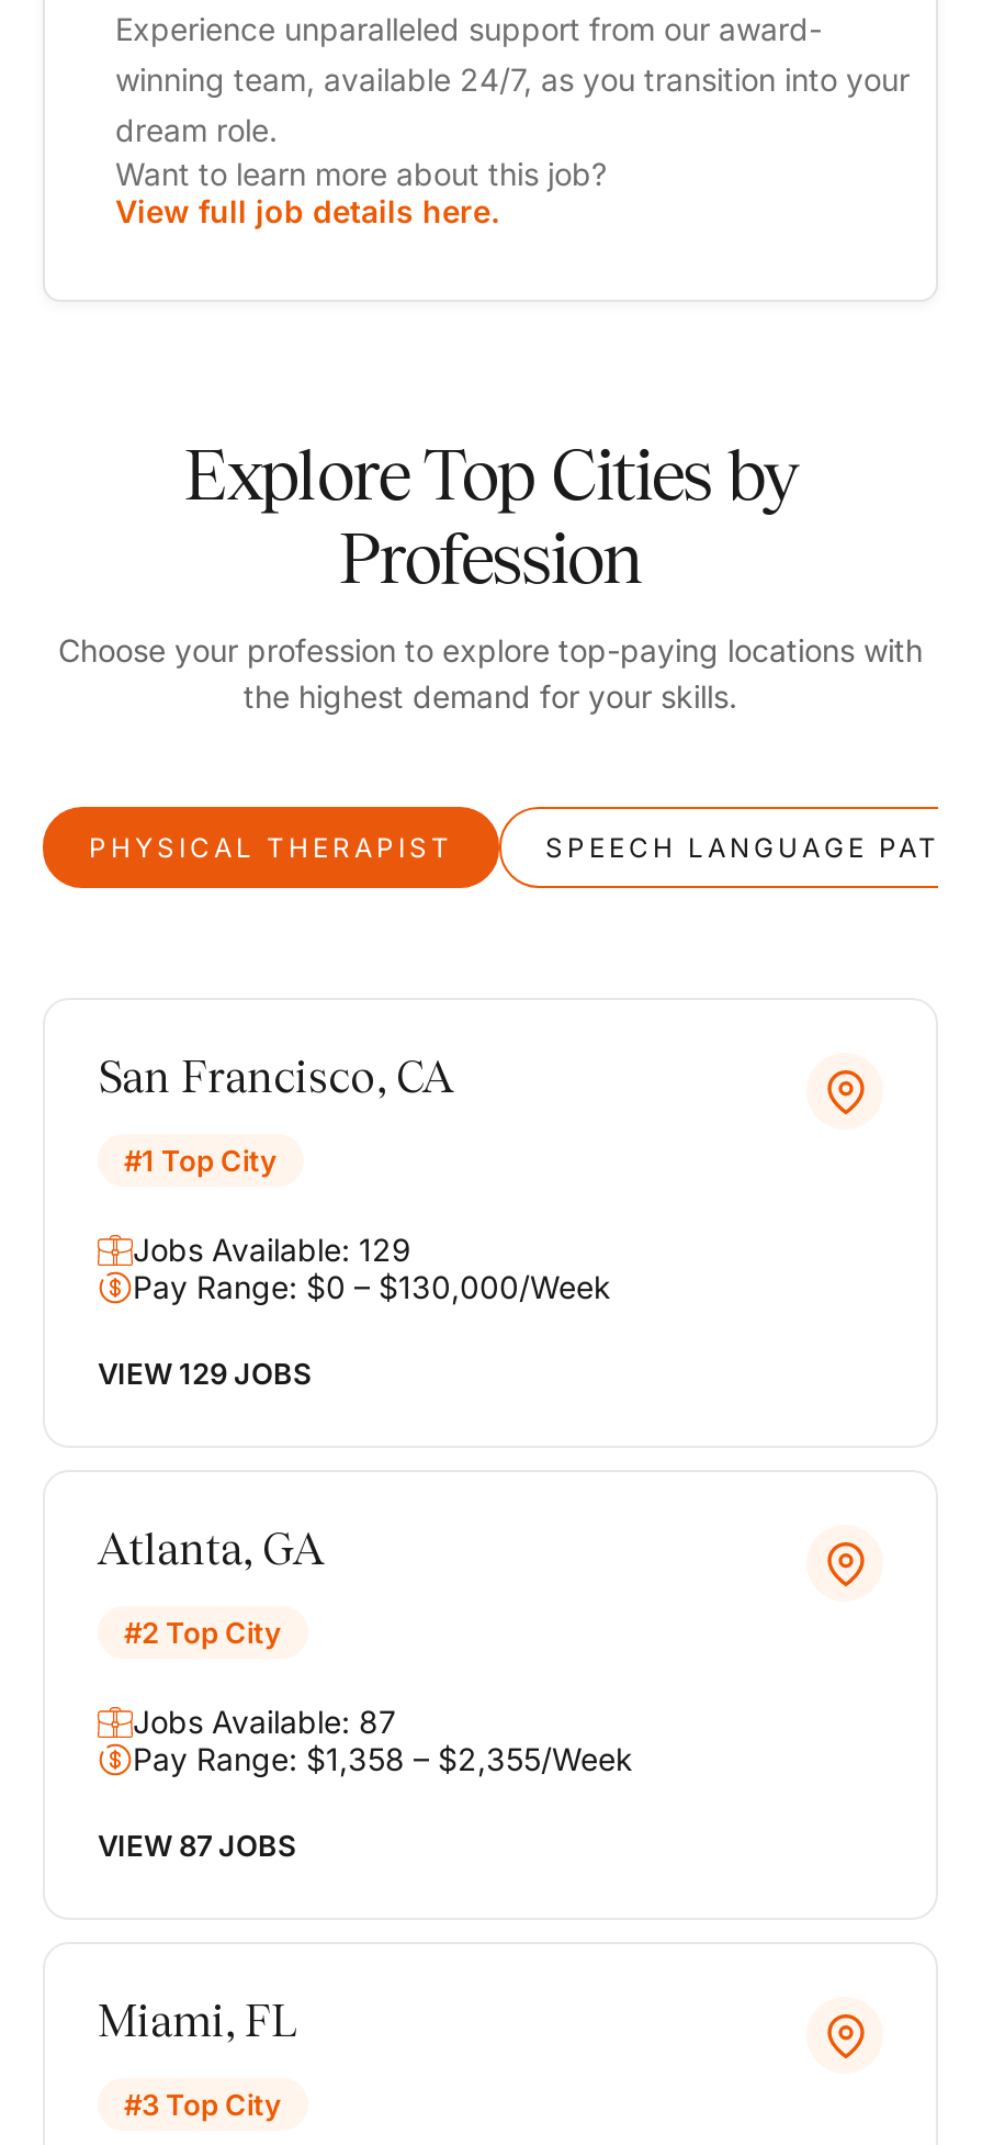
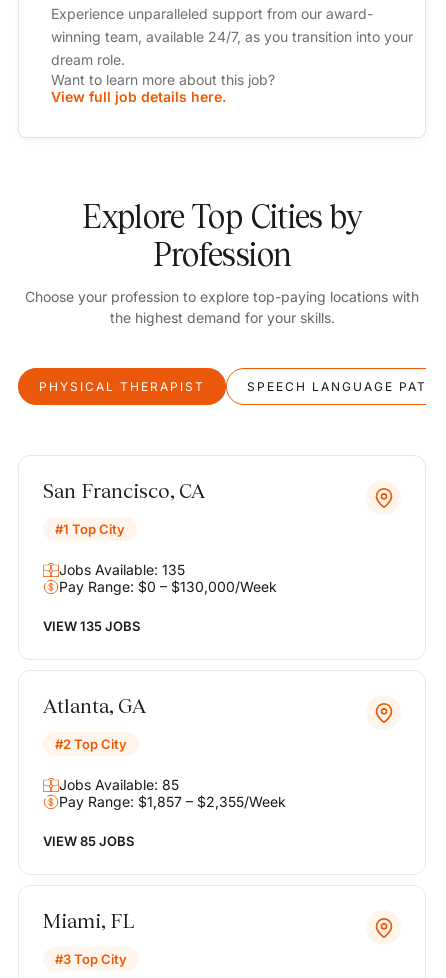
- Jobs Available: 129
+ Jobs Available: 135

- VIEW 129 JOBS
+ VIEW 135 JOBS

- Jobs Available: 87
+ Jobs Available: 85

- Pay Range: $1,358 – $2,355/Week
+ Pay Range: $1,857 – $2,355/Week

- VIEW 87 JOBS
+ VIEW 85 JOBS
